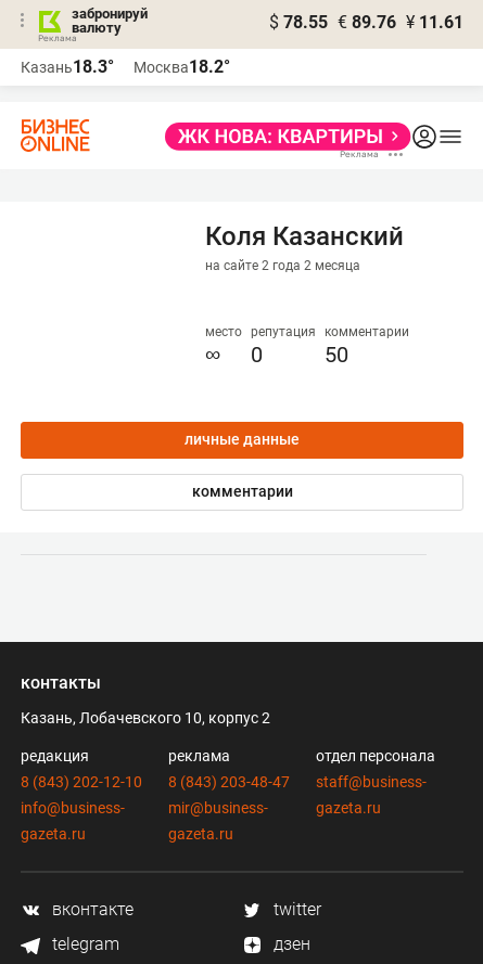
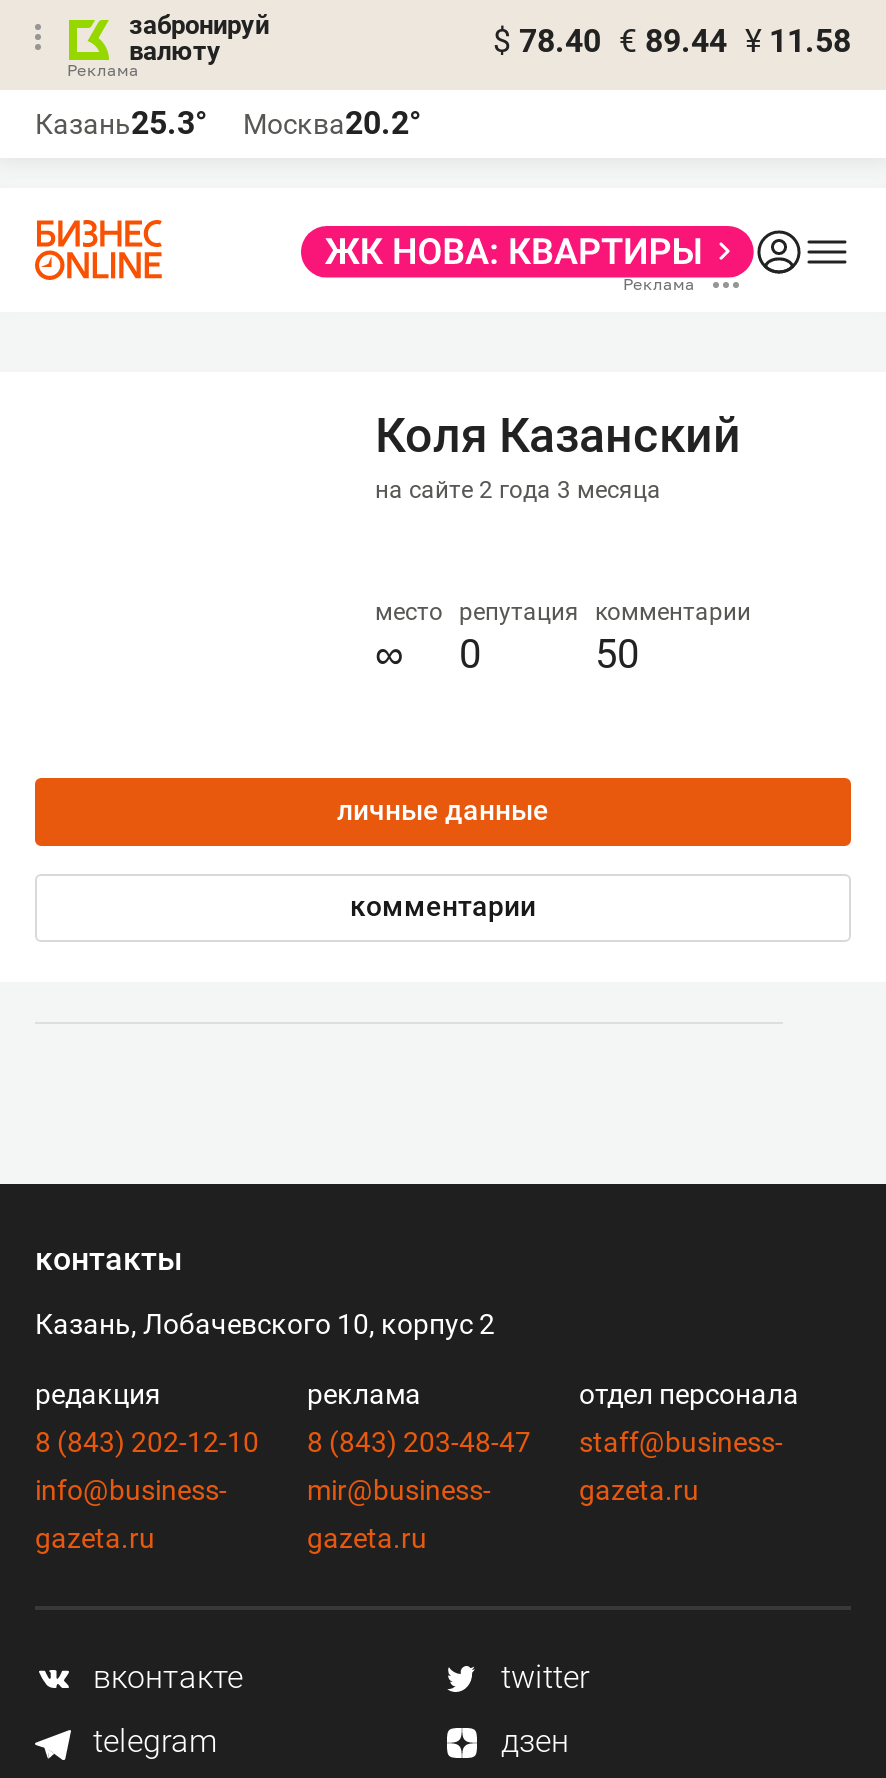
- $ 78.55 € 89.76 ¥ 11.61
+ $ 78.40 € 89.44 ¥ 11.58

- Казань18.3°
+ Казань25.3°

- Москва18.2°
+ Москва20.2°

- на сайте 2 года 2 месяца
+ на сайте 2 года 3 месяца
